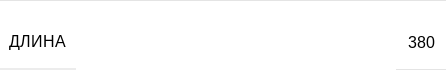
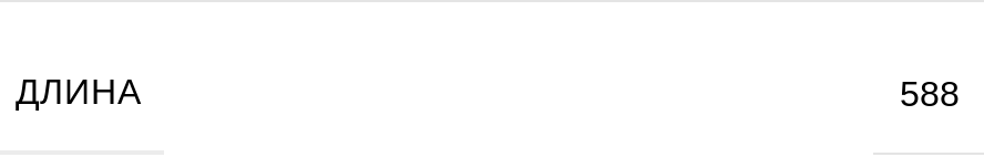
- 380
+ 588
